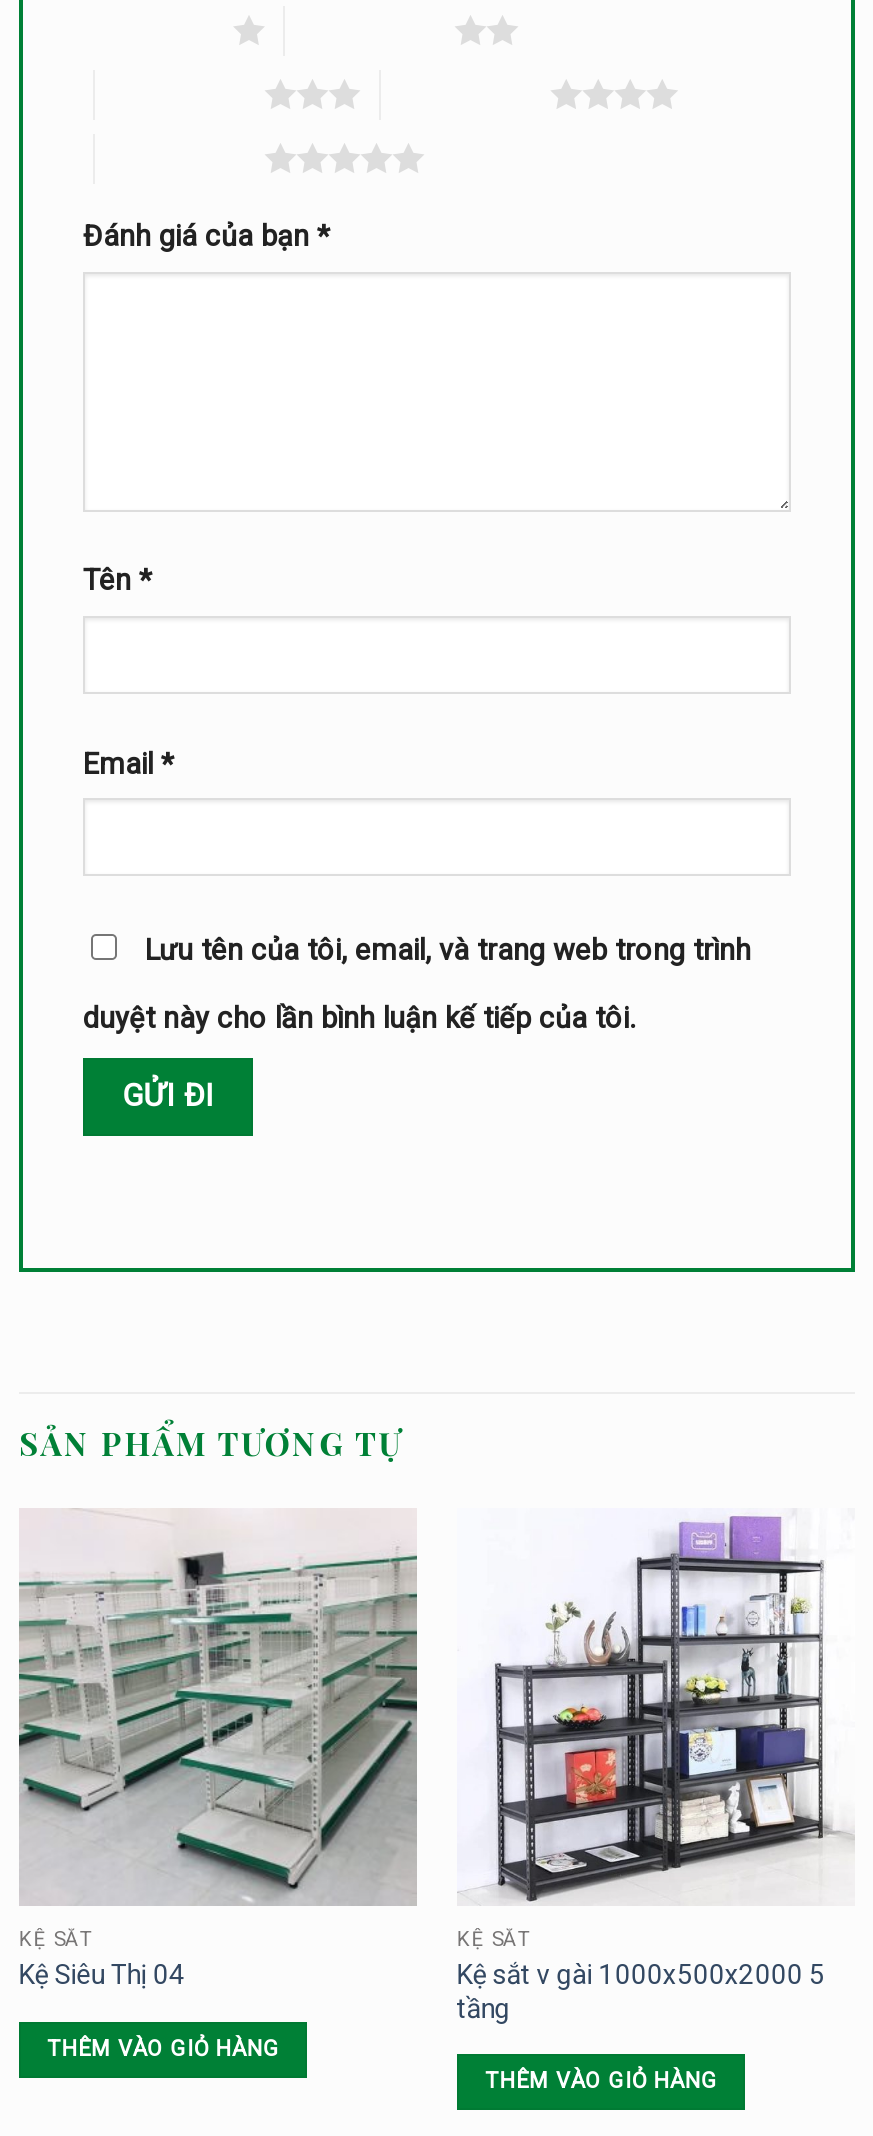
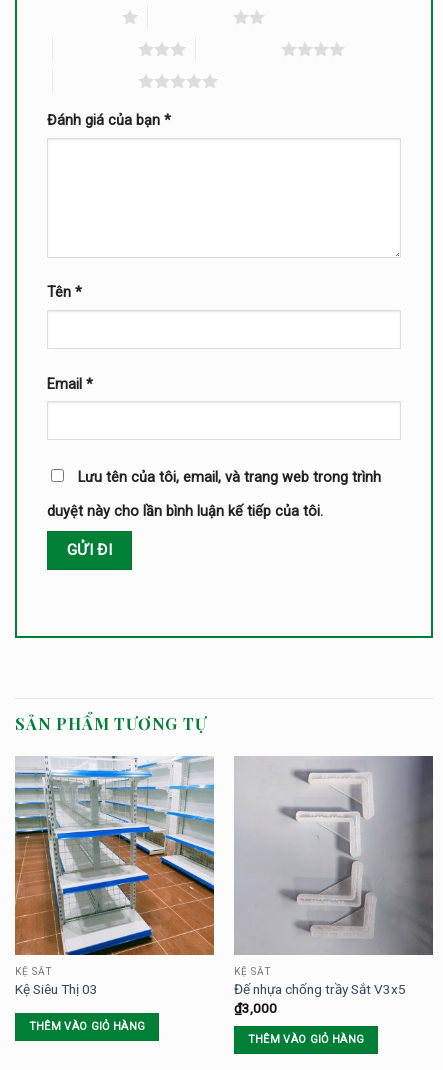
- [image]
- Kệ Siêu Thị 04
+ [image]
+ Kệ Siêu Thị 03

- [image]
- Kệ sắt v gài 1000x500x2000 5
- tầng
+ [image]
+ Đế nhựa chống trầy Sắt V3x5
+ ₫3,000
